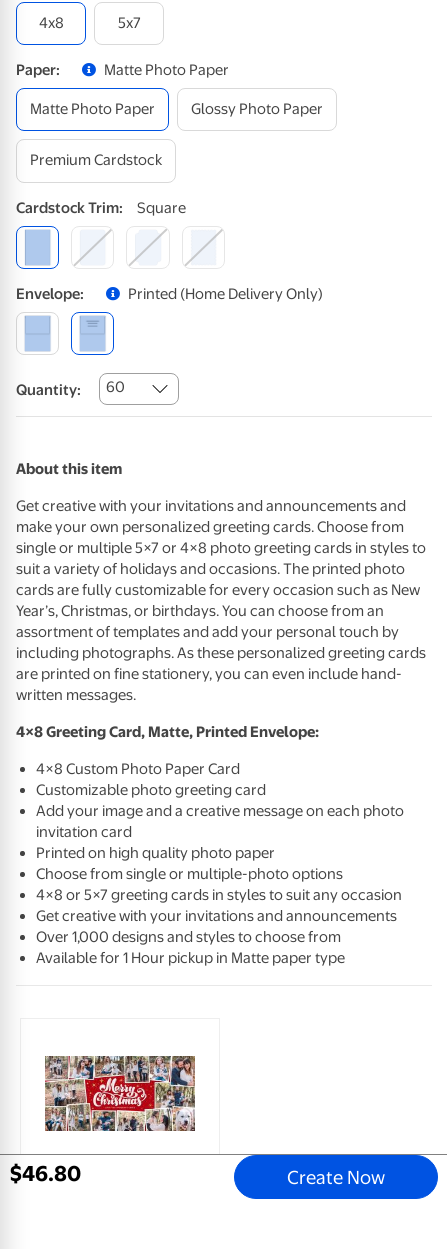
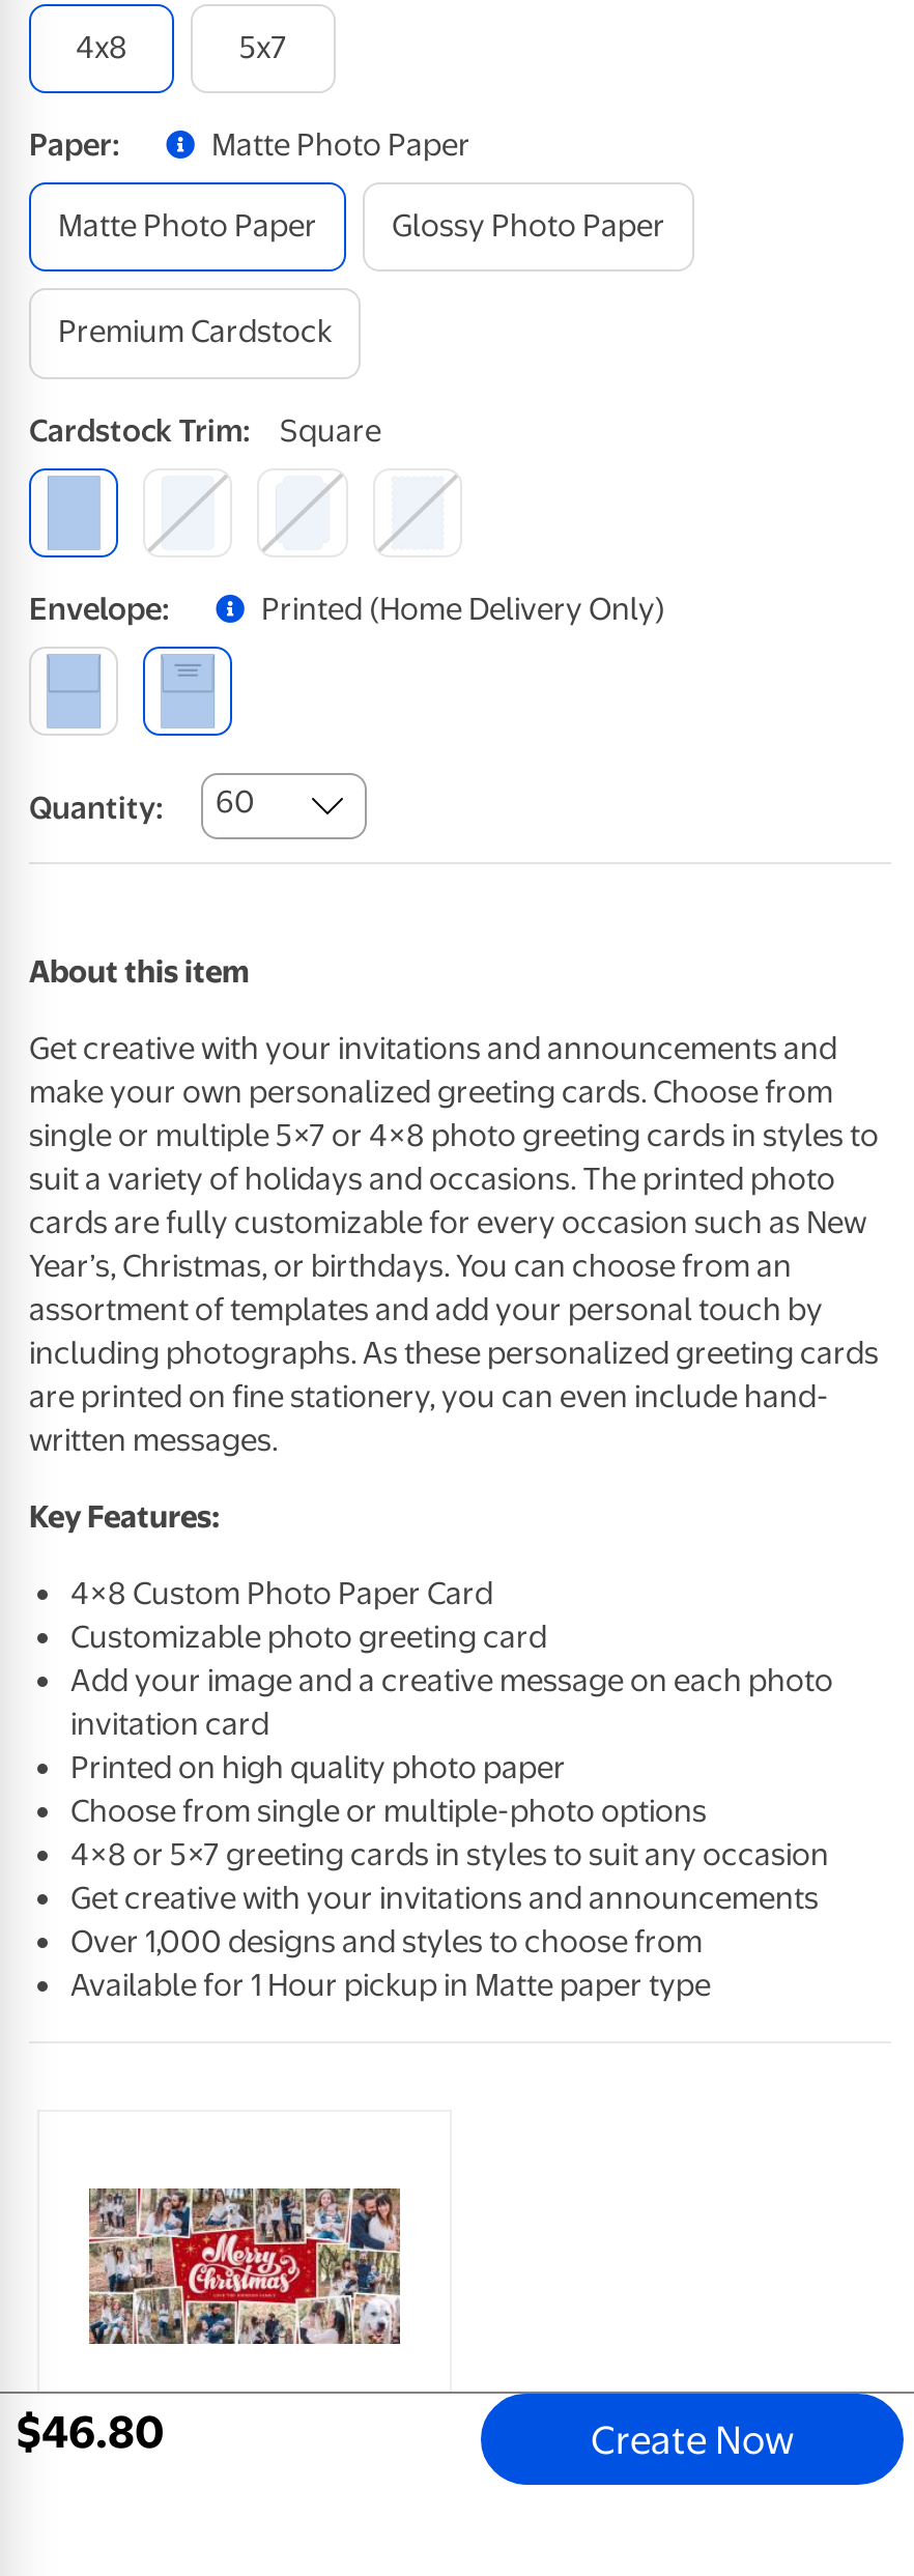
- 4×8 Greeting Card, Matte, Printed Envelope:
+ Key Features:
